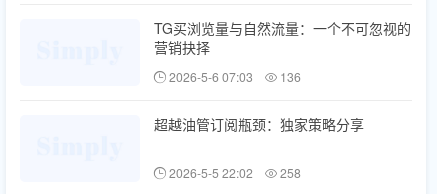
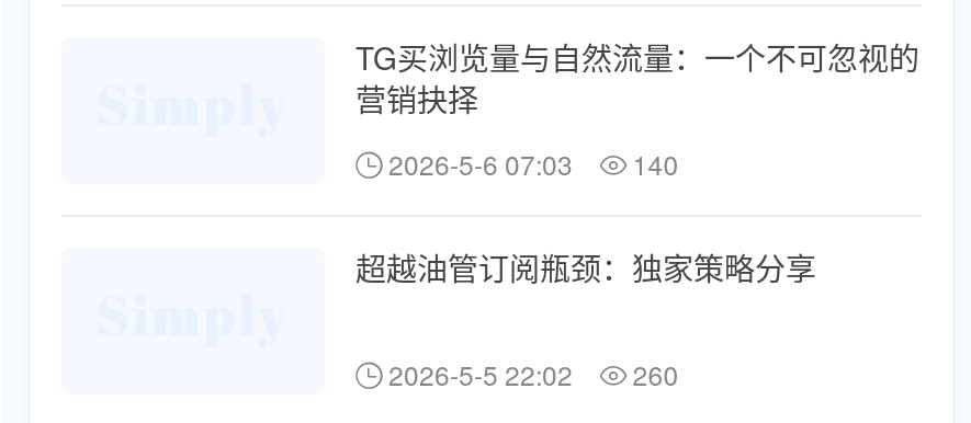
- 2026-5-6 07:03 136
+ 2026-5-6 07:03 140

- 2026-5-5 22:02 258
+ 2026-5-5 22:02 260
